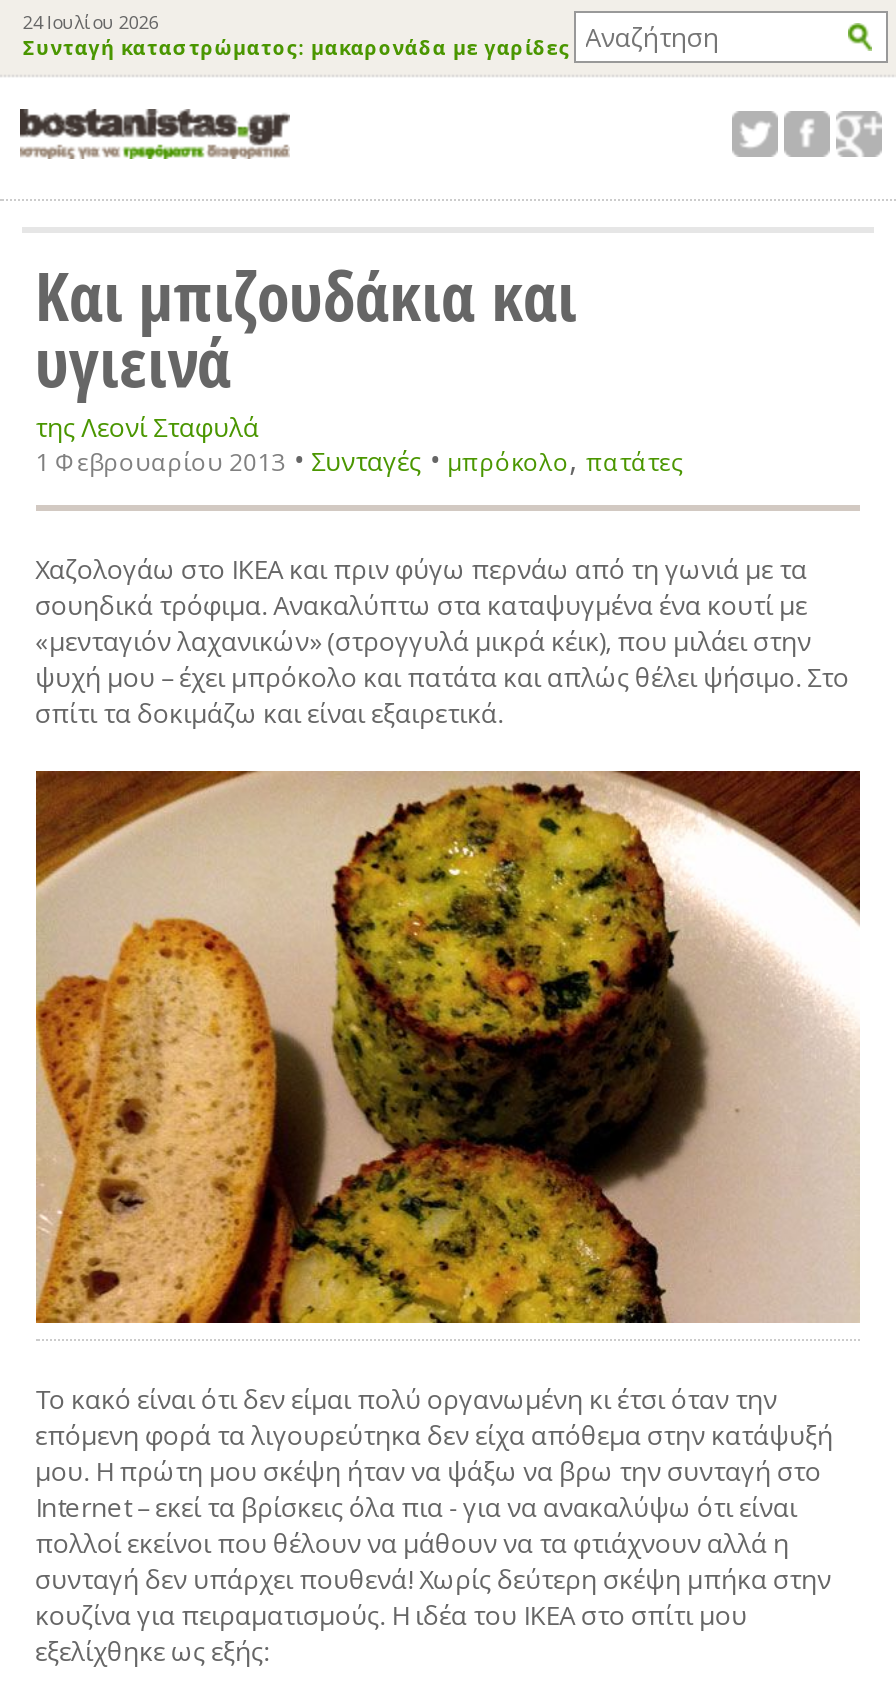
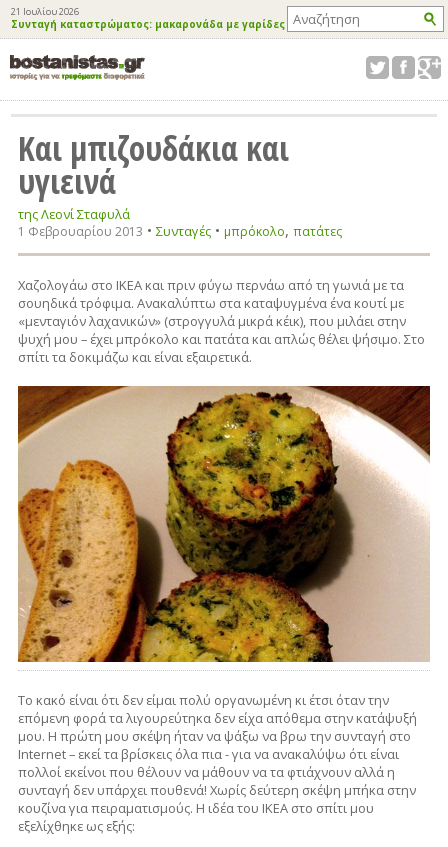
- 24 Ιουλίου 2026
+ 21 Ιουλίου 2026
